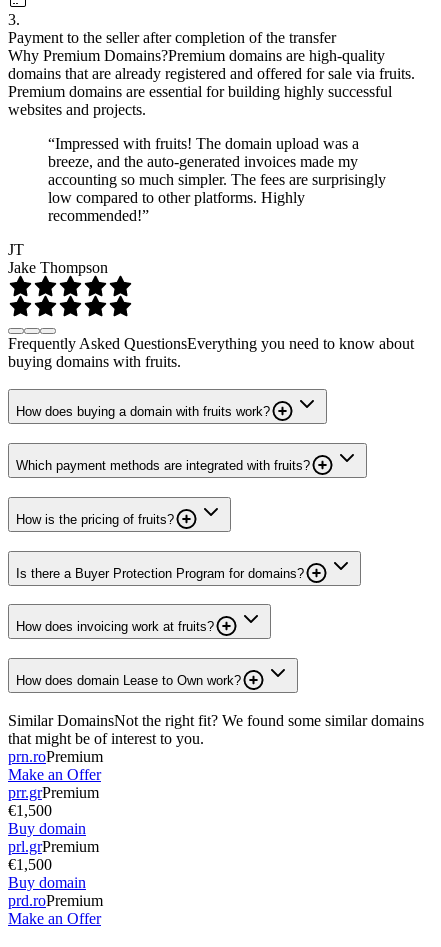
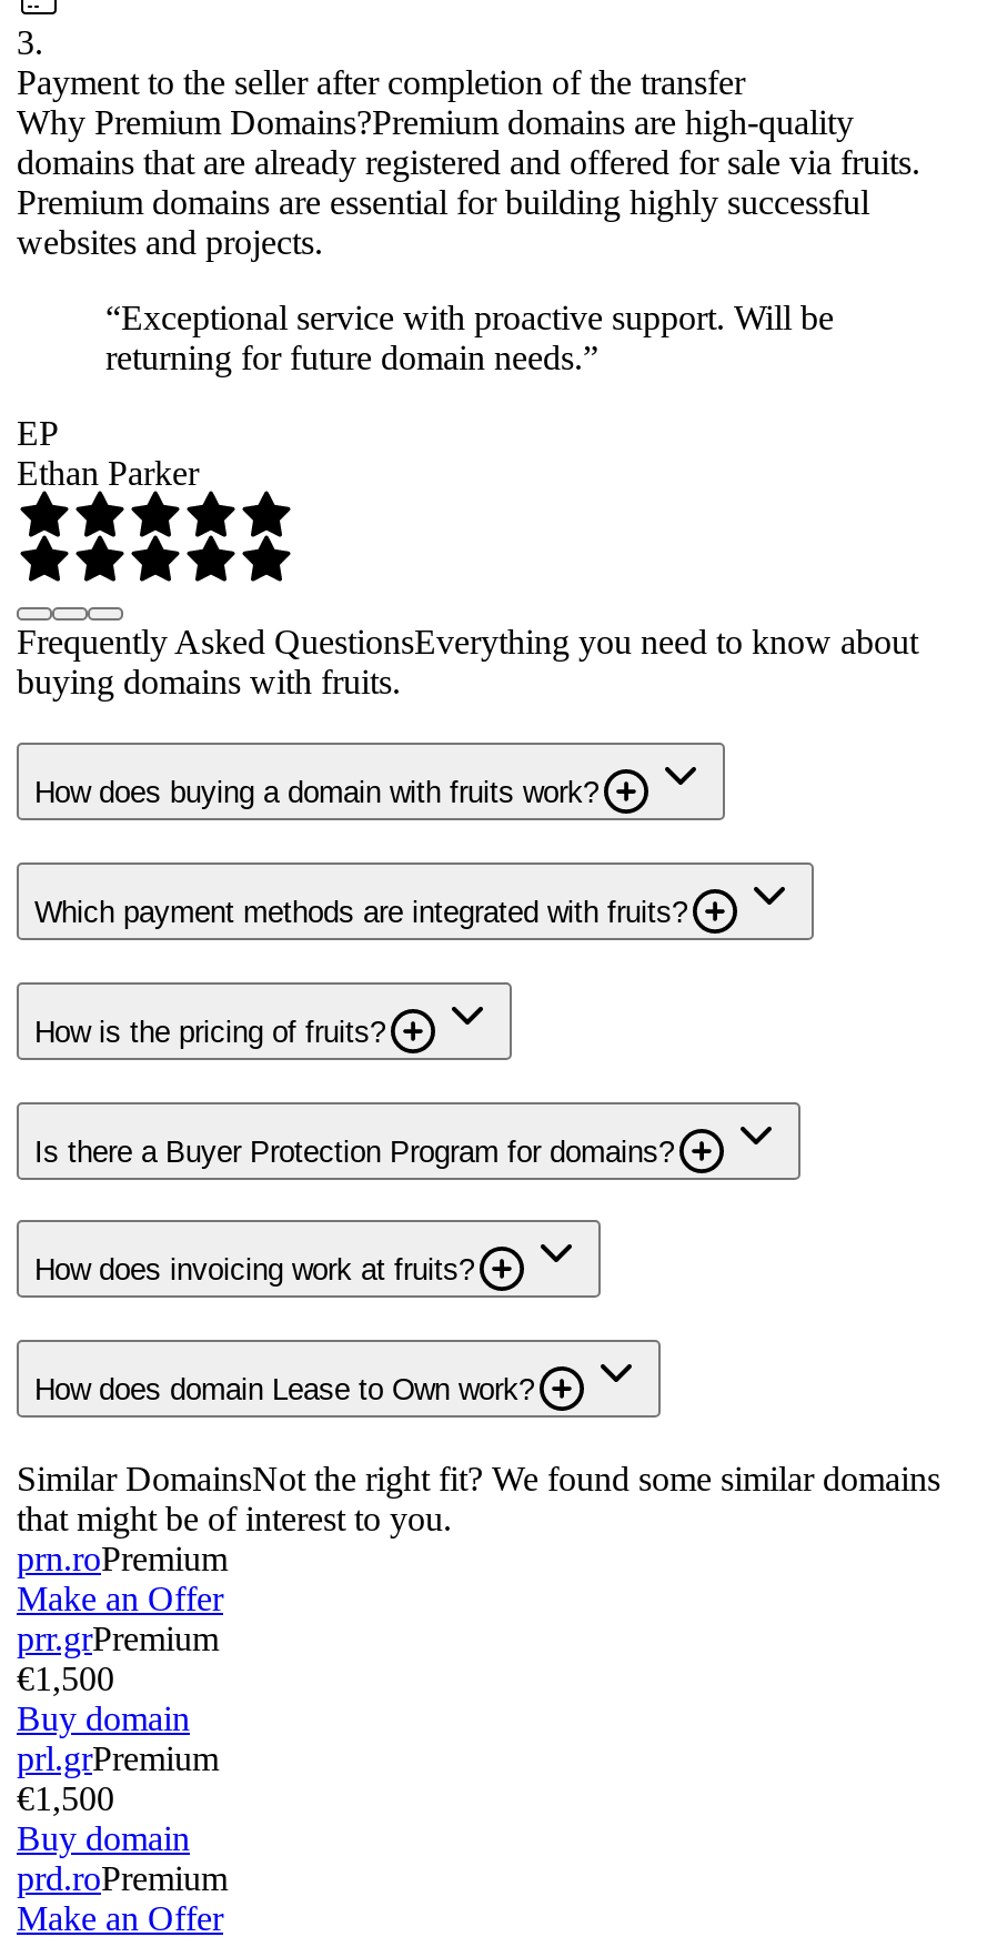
- “Impressed with fruits! The domain upload was a
- breeze, and the auto-generated invoices made my
- accounting so much simpler. The fees are surprisingly
- low compared to other platforms. Highly
- recommended!”
+ “Exceptional service with proactive support. Will be
+ returning for future domain needs.”

- JT
- Jake Thompson
+ EP
+ Ethan Parker
